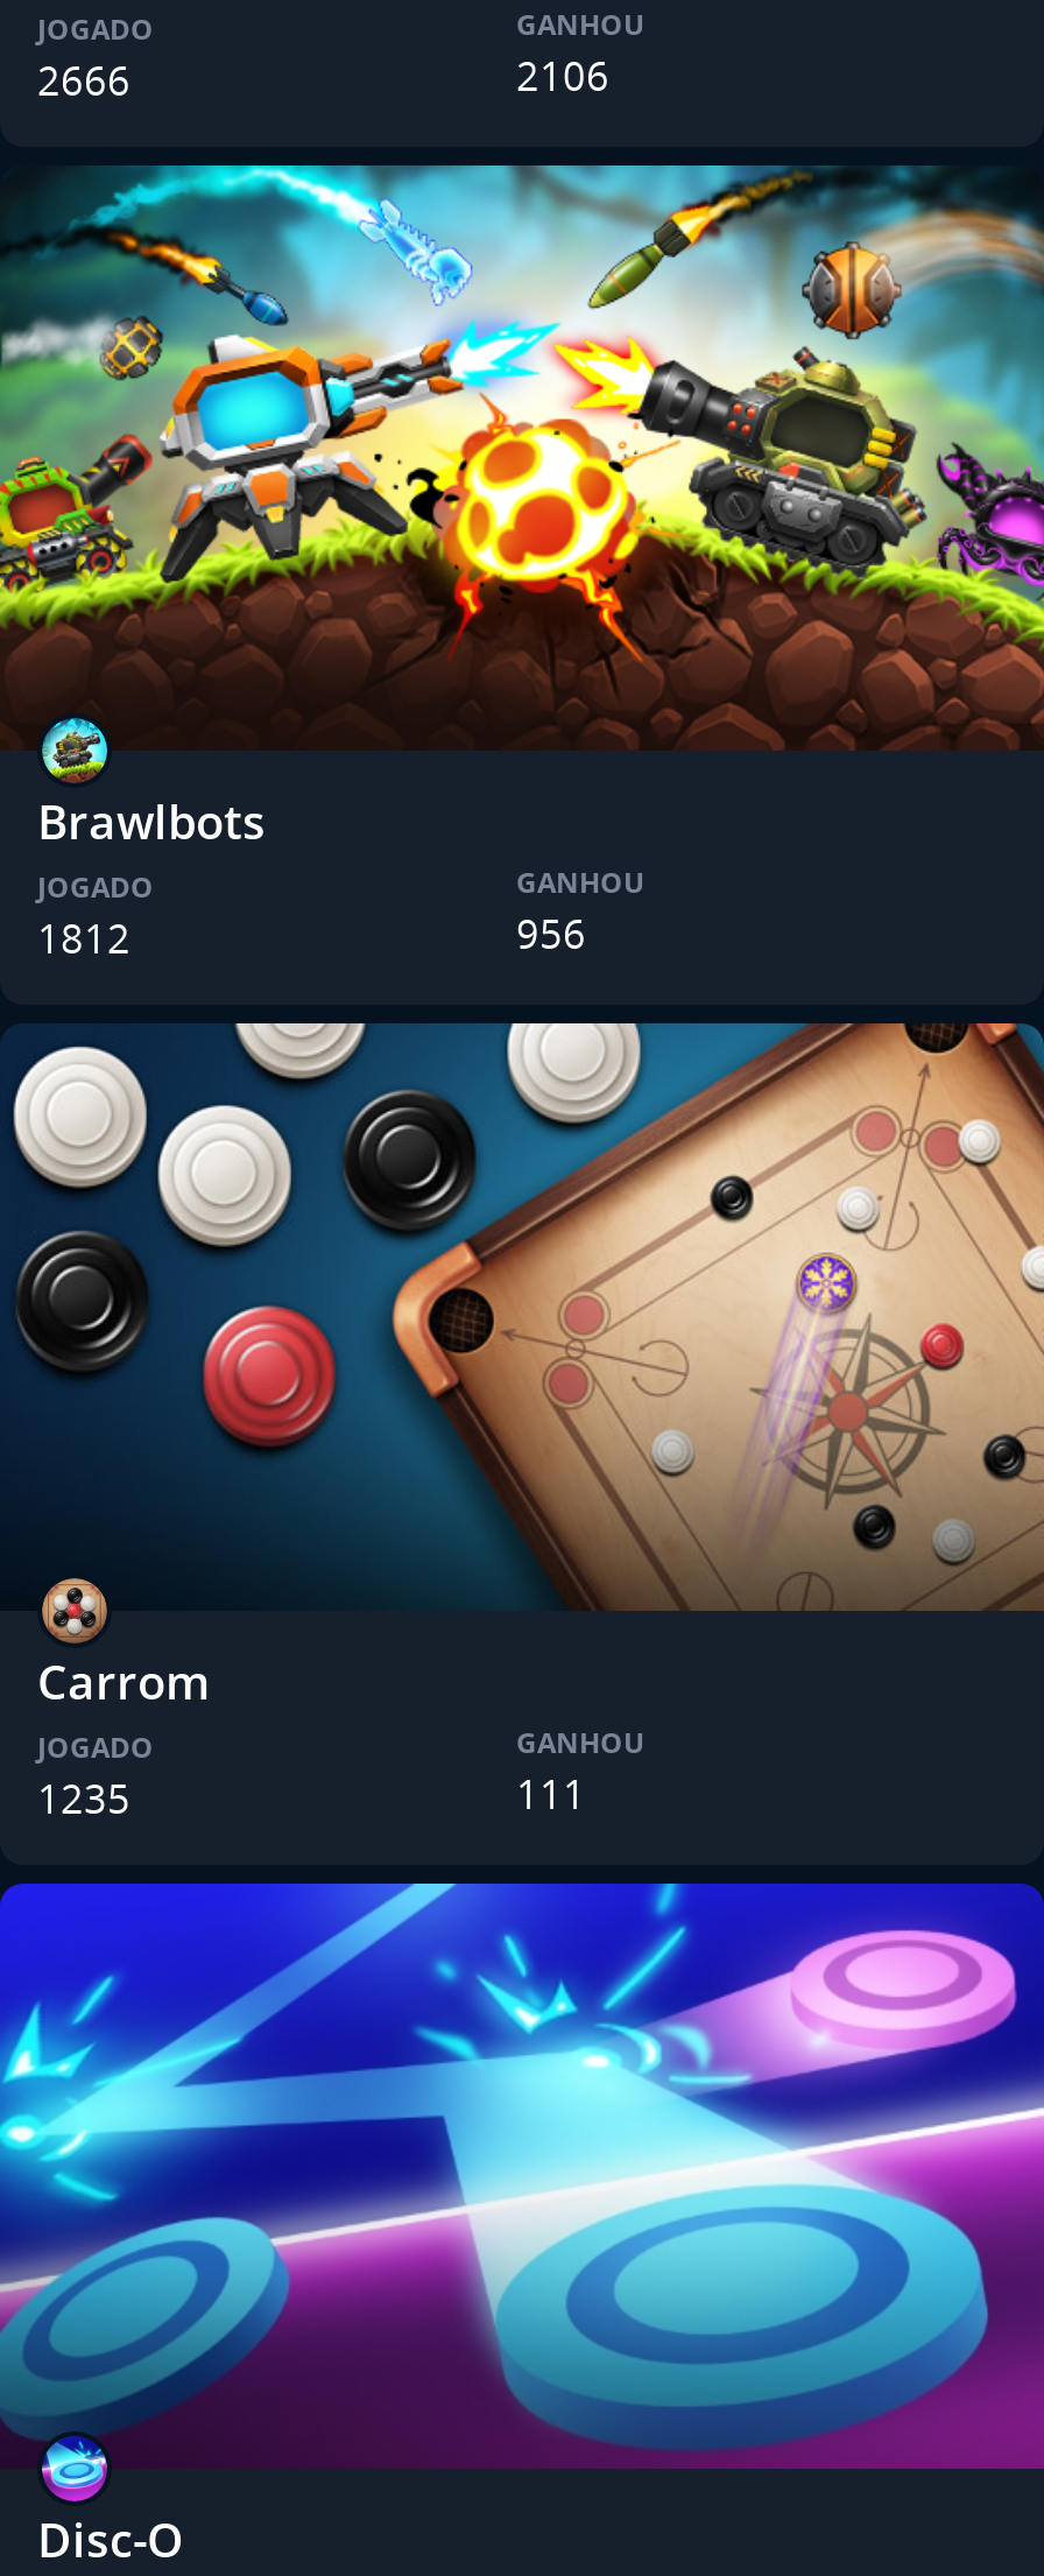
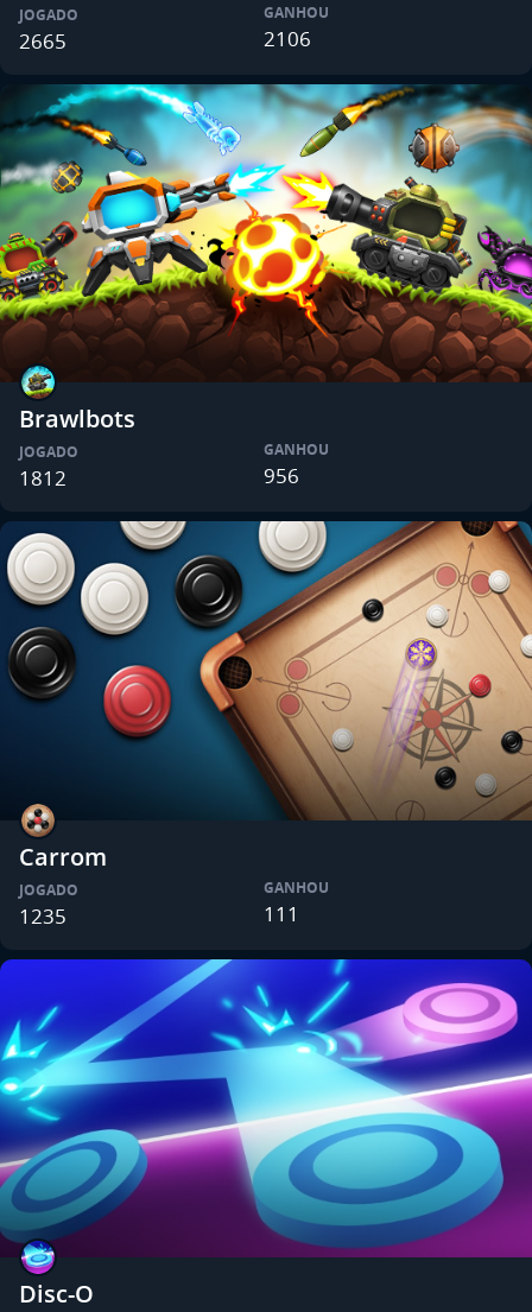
- 2666
+ 2665
